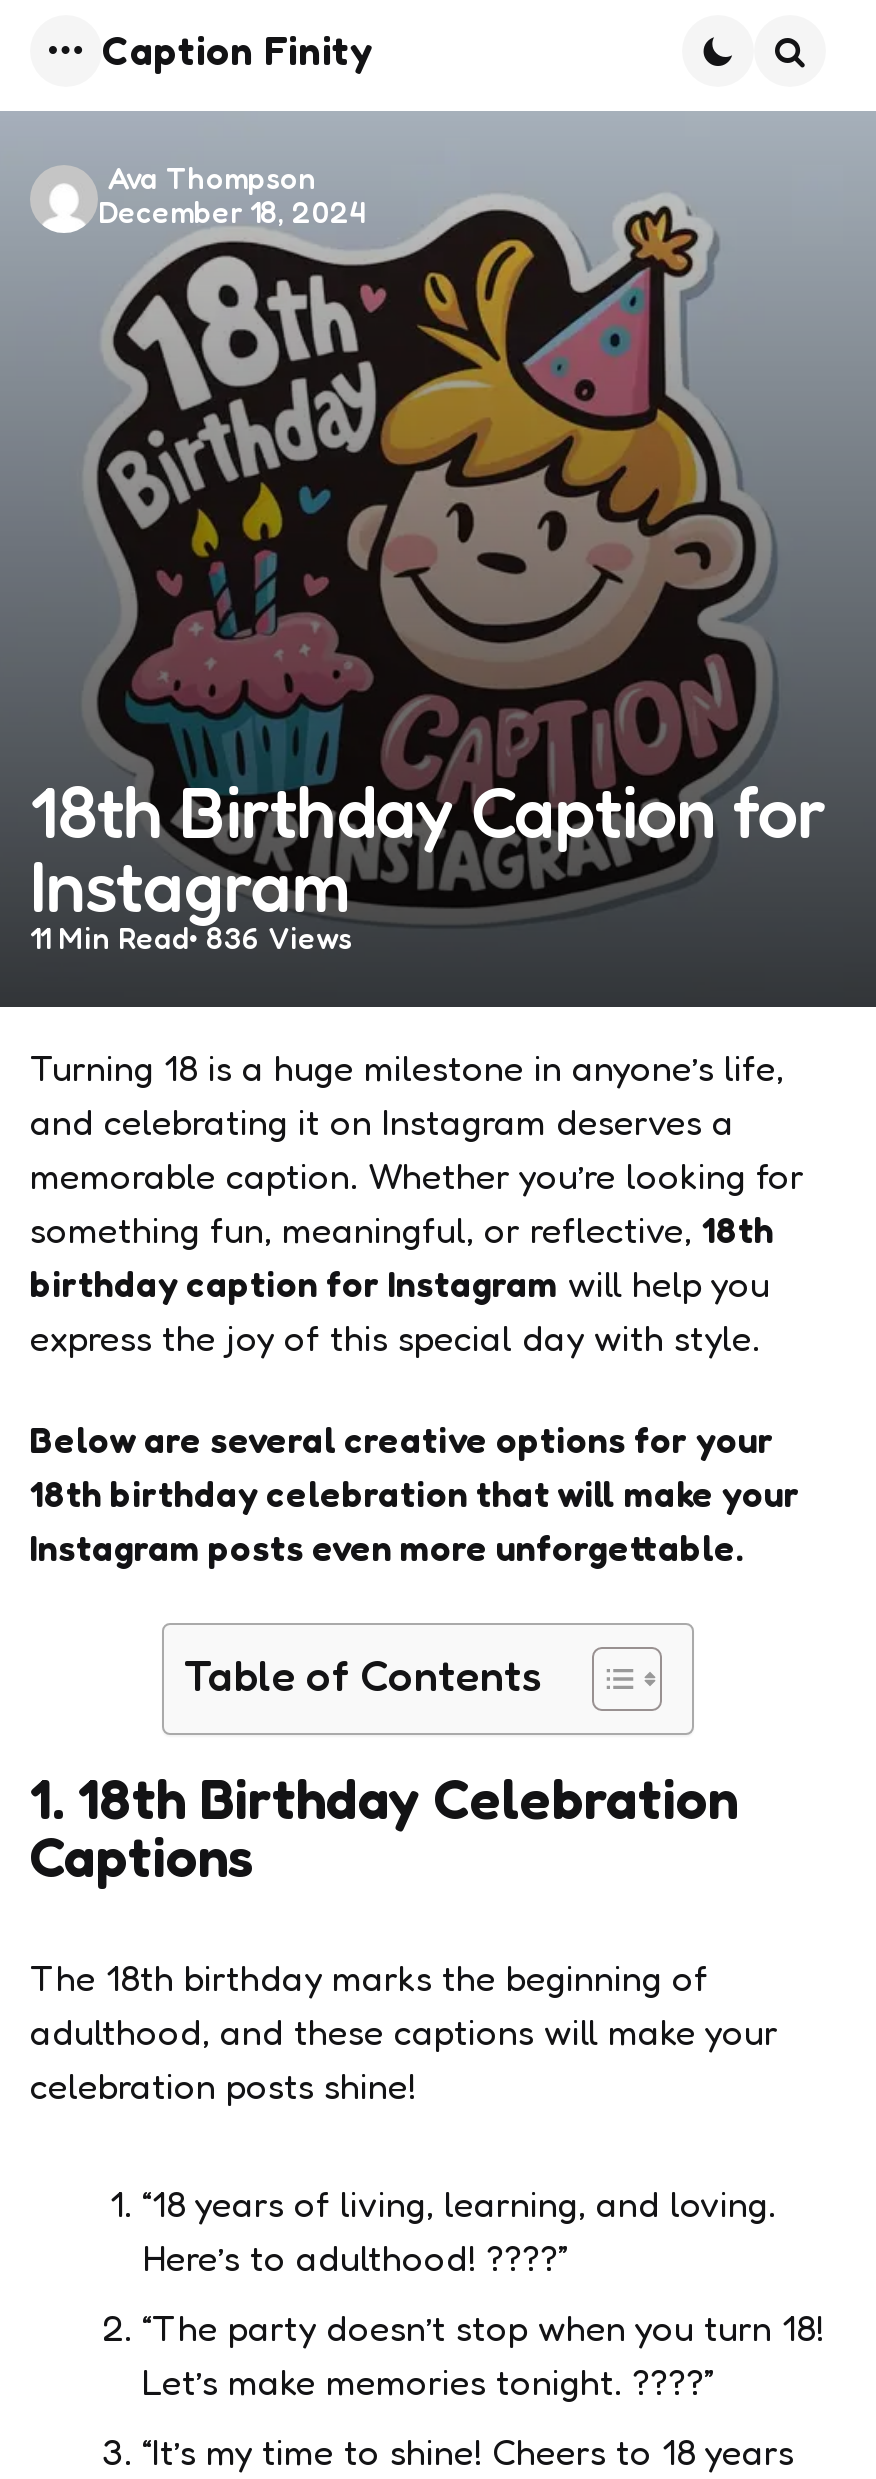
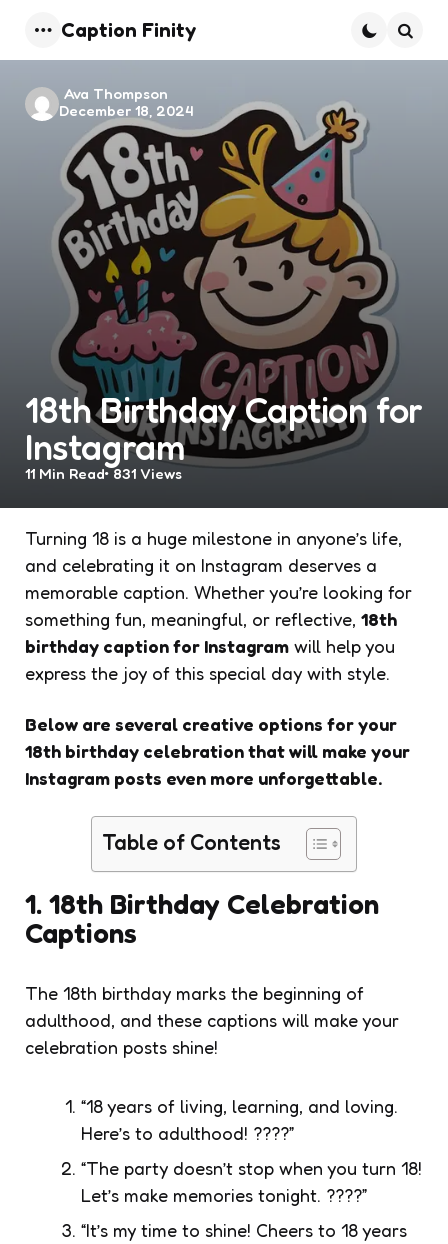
- 11 Min Read 836 Views
+ 11 Min Read 831 Views
